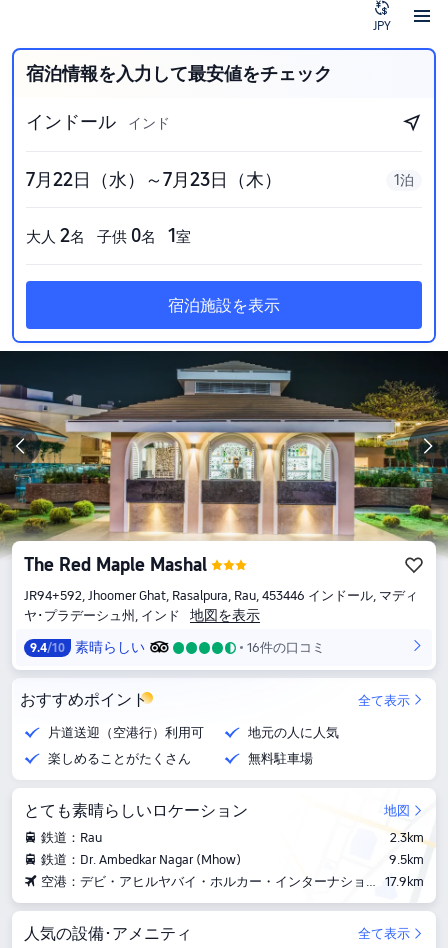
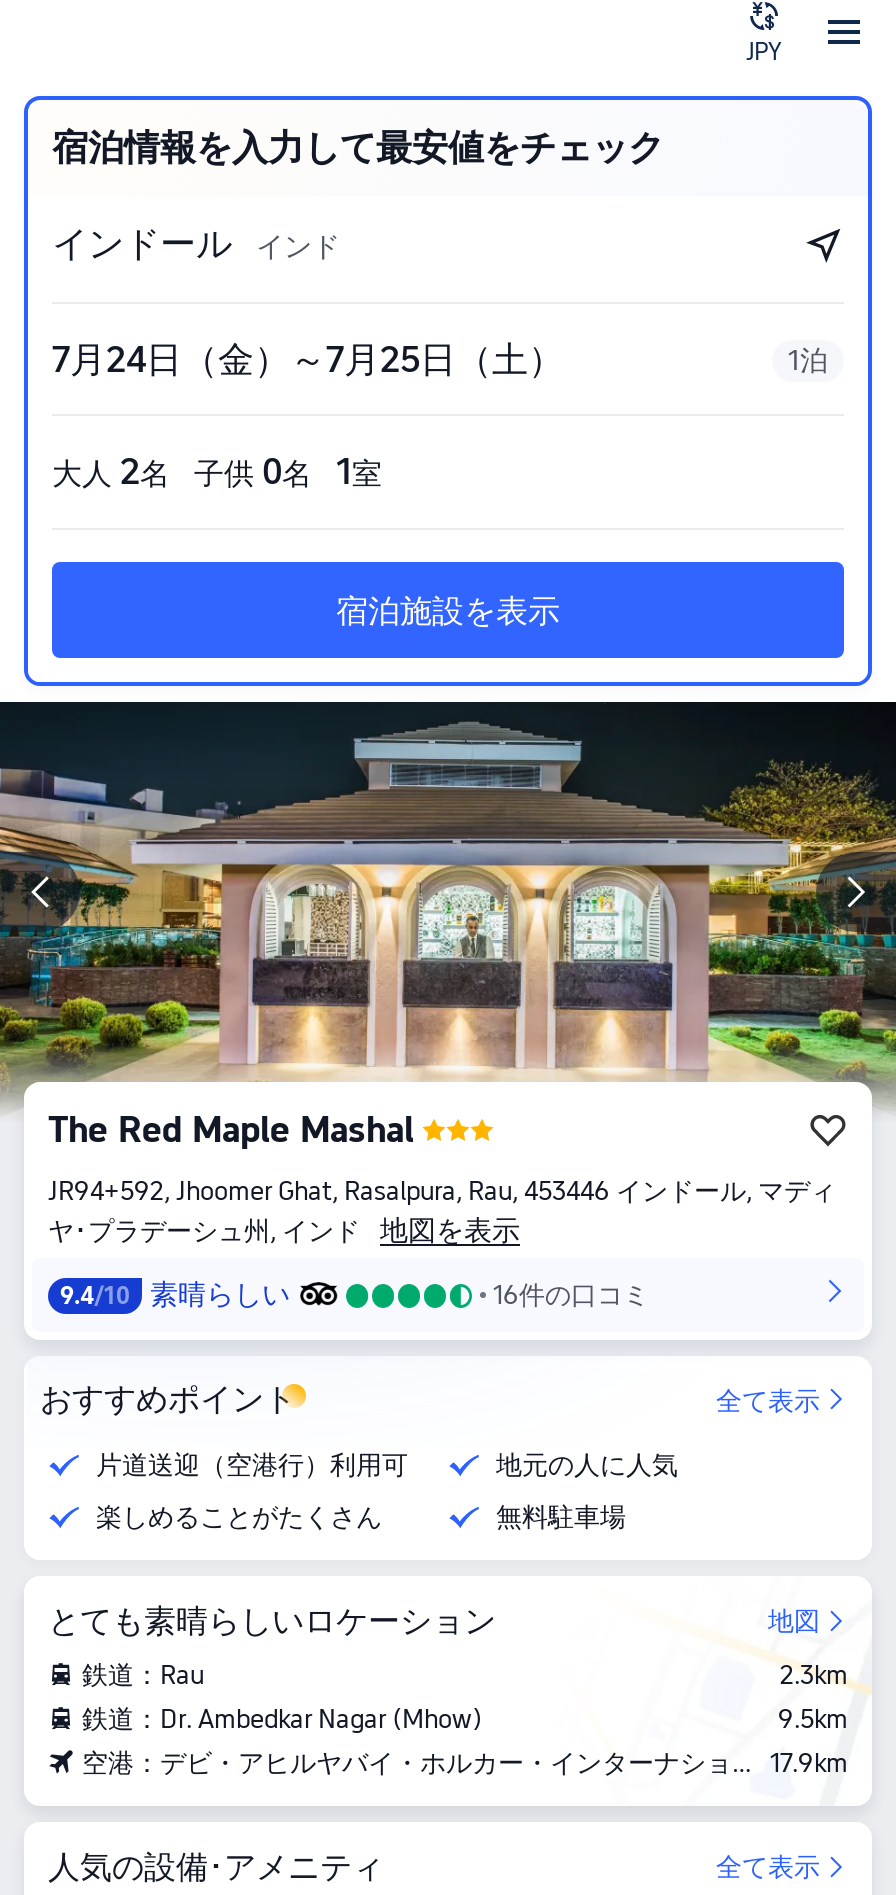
- 7月22日（水）～7月23日（木）
+ 7月24日（金）～7月25日（土）
